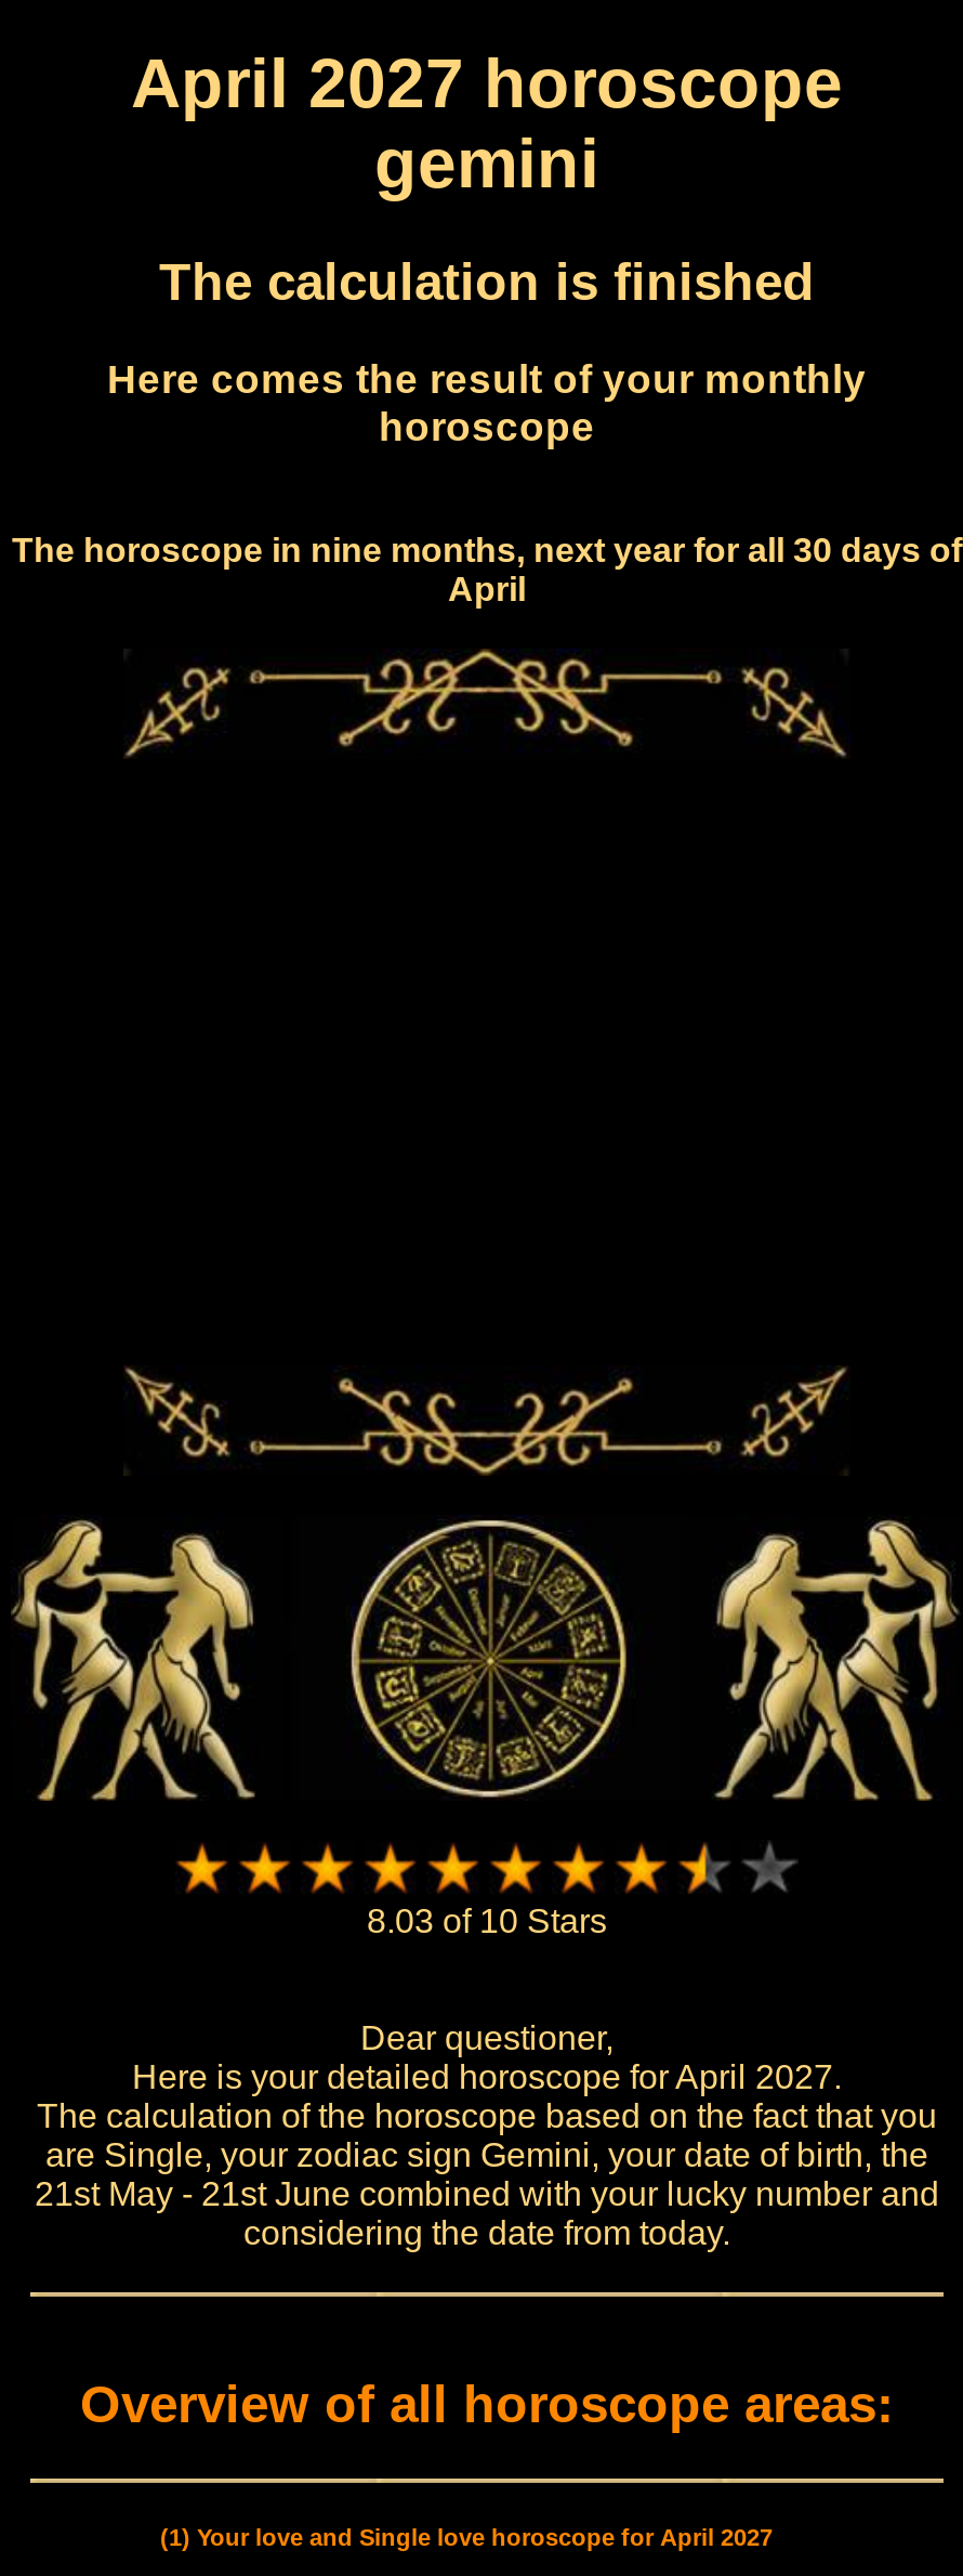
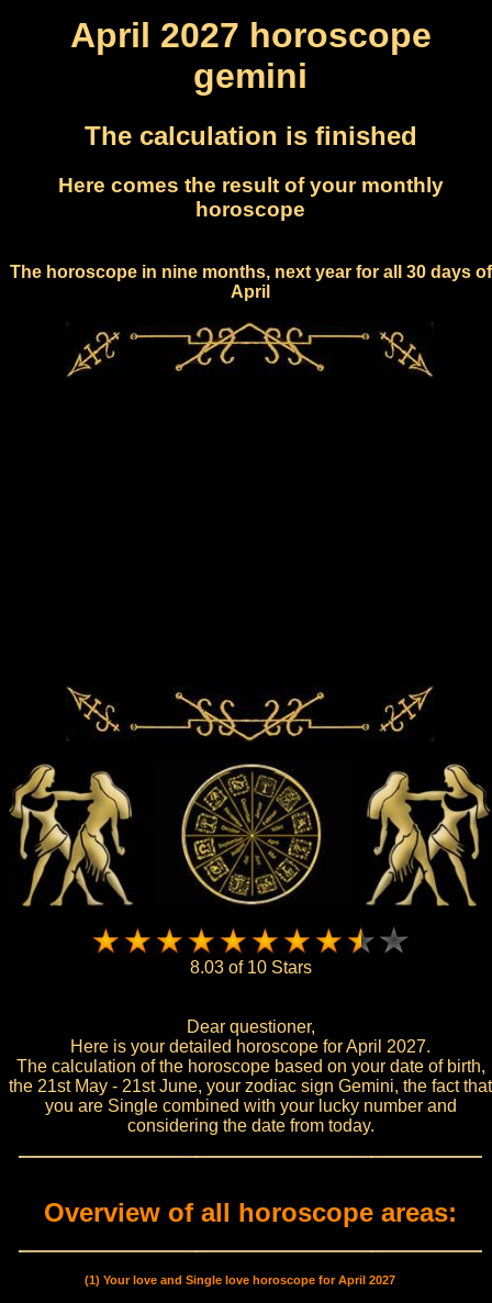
- The calculation of the horoscope based on the fact that you
- are Single, your zodiac sign Gemini, your date of birth, the
- 21st May - 21st June combined with your lucky number and
+ The calculation of the horoscope based on your date of birth,
+ the 21st May - 21st June, your zodiac sign Gemini, the fact that
+ you are Single combined with your lucky number and
